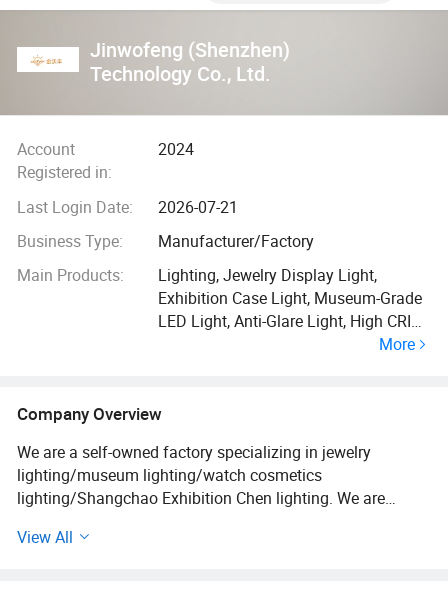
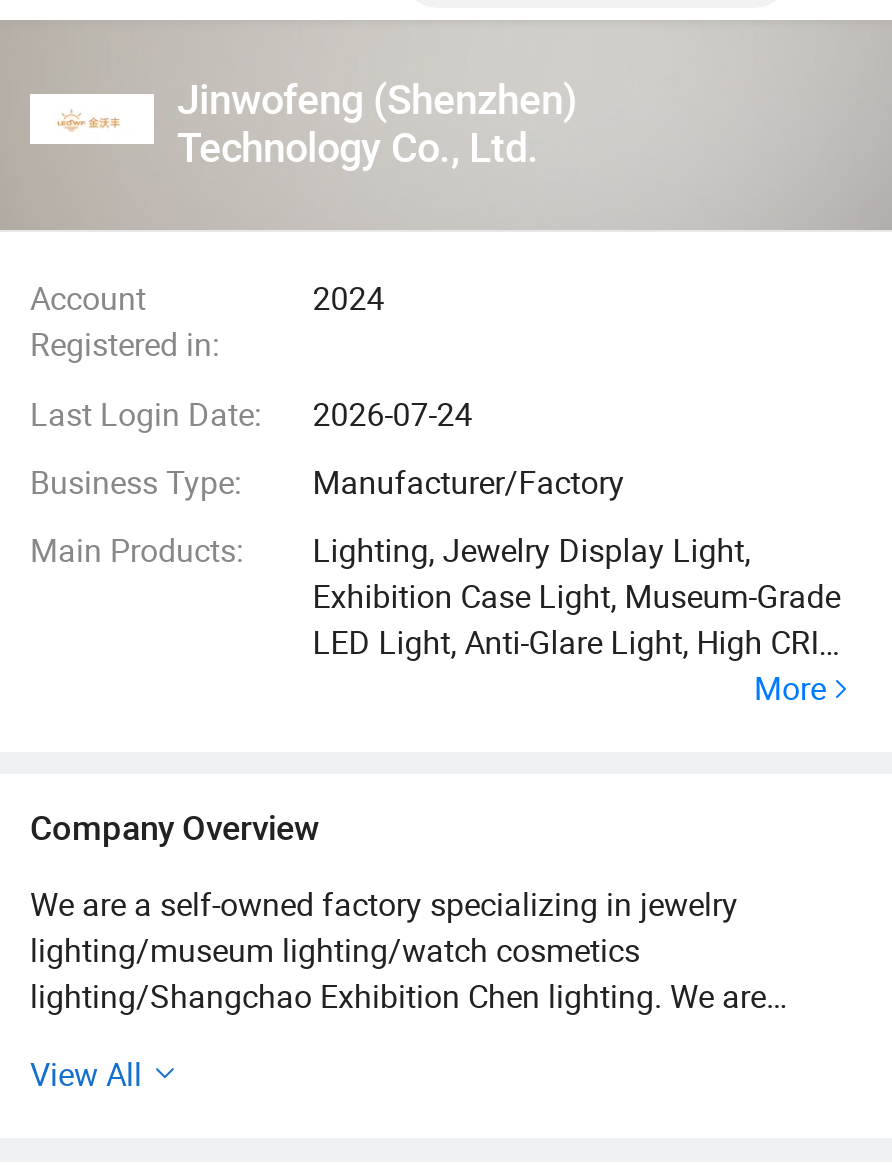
- Last Login Date: 2026-07-21
+ Last Login Date: 2026-07-24
